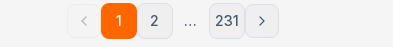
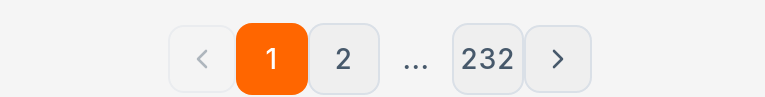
- 231
+ 232
